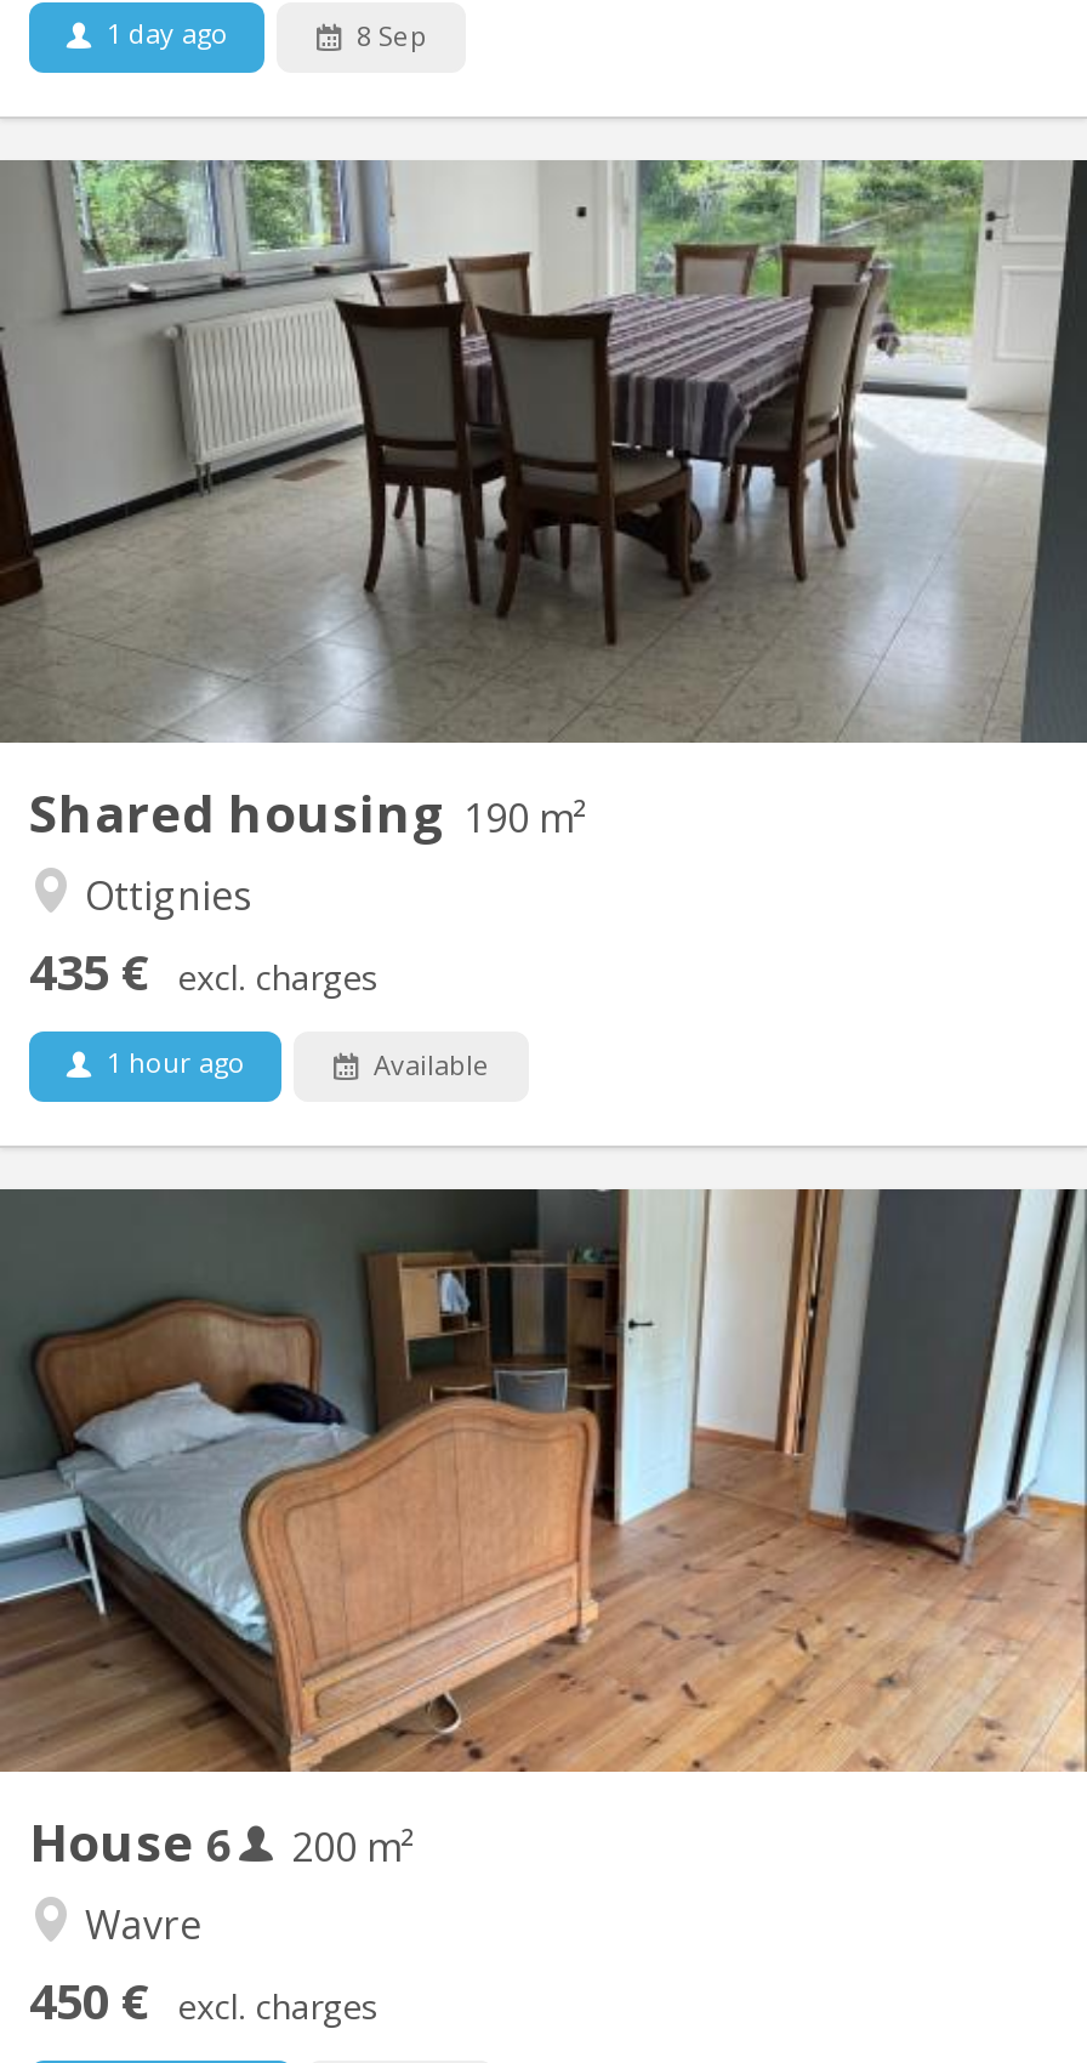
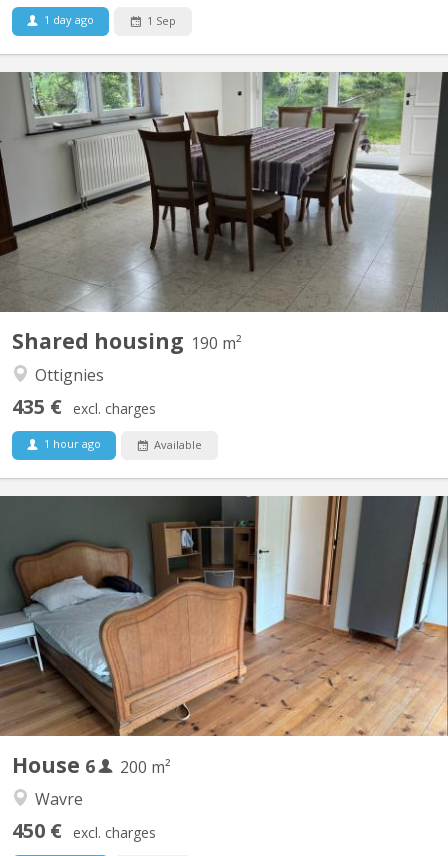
- 8 Sep
+ 1 Sep
